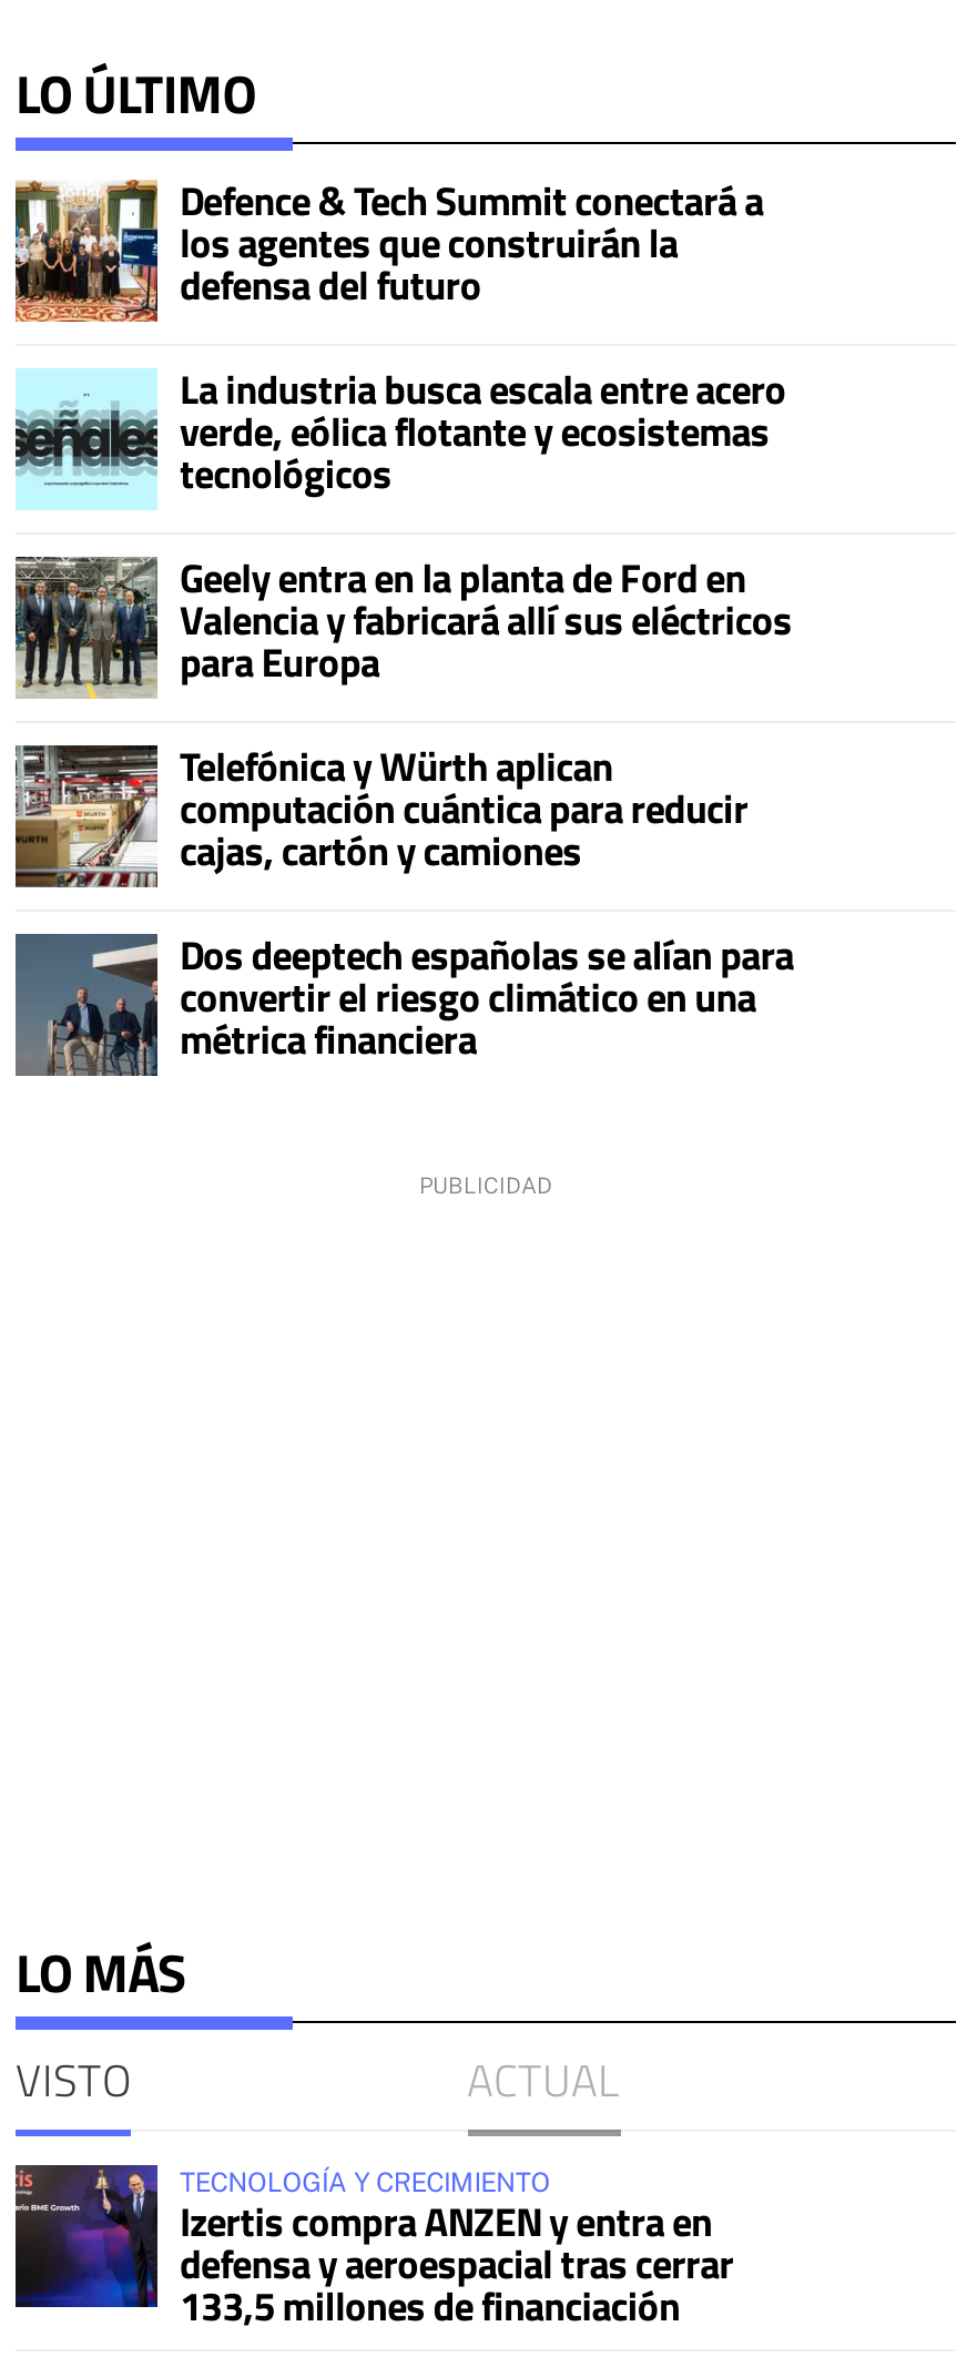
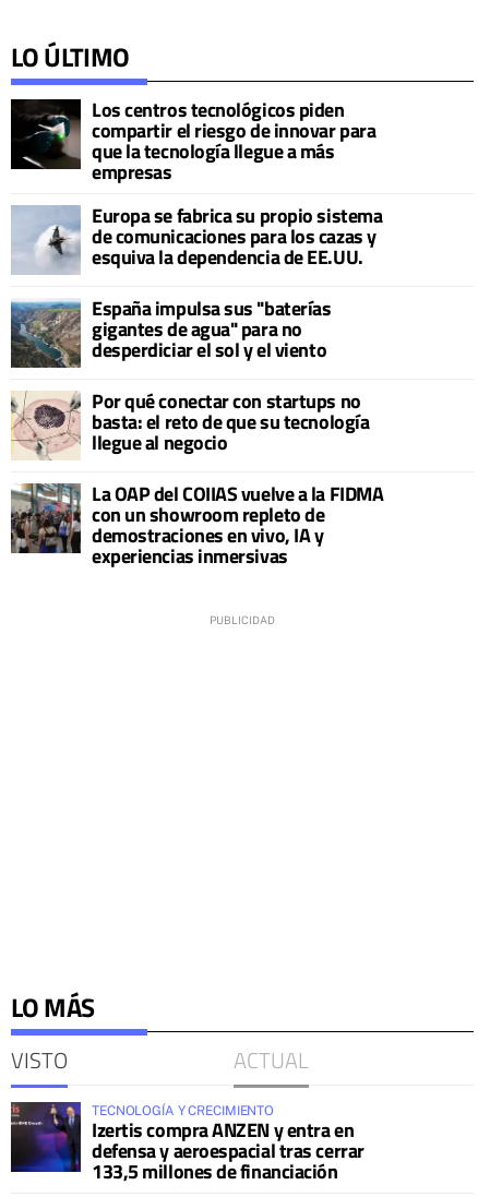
- [image]
- Defence & Tech Summit conectará a
- los agentes que construirán la
- defensa del futuro
+ [image]
+ Los centros tecnológicos piden
+ compartir el riesgo de innovar para
+ que la tecnología llegue a más
+ empresas

- [image]
- La industria busca escala entre acero
- verde, eólica flotante y ecosistemas
- tecnológicos
+ [image]
+ Europa se fabrica su propio sistema
+ de comunicaciones para los cazas y
+ esquiva la dependencia de EE.UU.

- [image]
- Geely entra en la planta de Ford en
- Valencia y fabricará allí sus eléctricos
- para Europa
+ [image]
+ España impulsa sus "baterías
+ gigantes de agua" para no
+ desperdiciar el sol y el viento

- [image]
- Telefónica y Würth aplican
- computación cuántica para reducir
- cajas, cartón y camiones
+ [image]
+ Por qué conectar con startups no
+ basta: el reto de que su tecnología
+ llegue al negocio

- [image]
- Dos deeptech españolas se alían para
- convertir el riesgo climático en una
- métrica financiera
+ [image]
+ La OAP del COIIAS vuelve a la FIDMA
+ con un showroom repleto de
+ demostraciones en vivo, IA y
+ experiencias inmersivas
